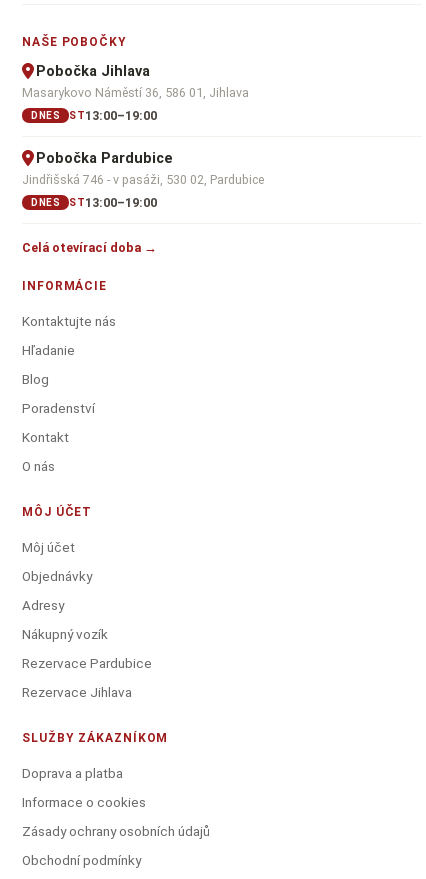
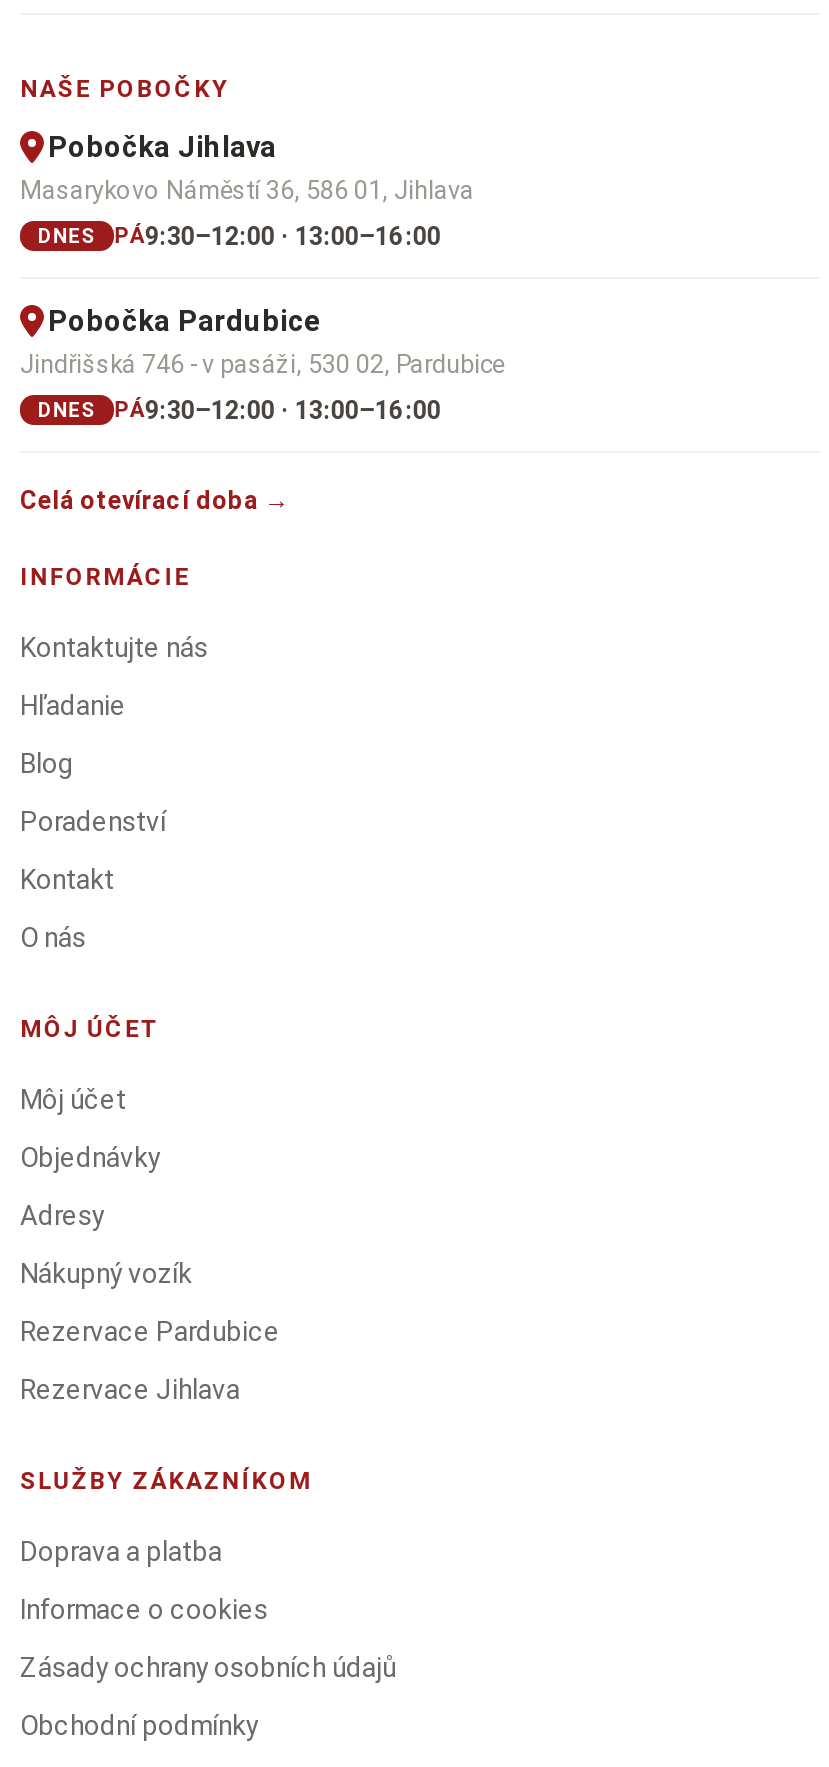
- DNES ST13:00–19:00
+ DNES PÁ9:30–12:00 · 13:00–16:00

- DNES ST13:00–19:00
+ DNES PÁ9:30–12:00 · 13:00–16:00
